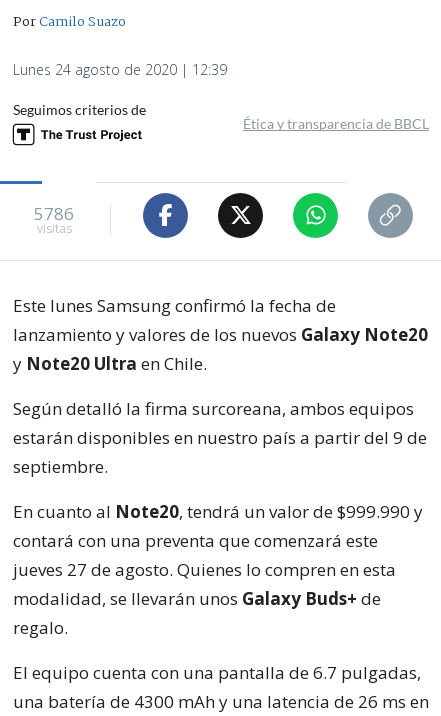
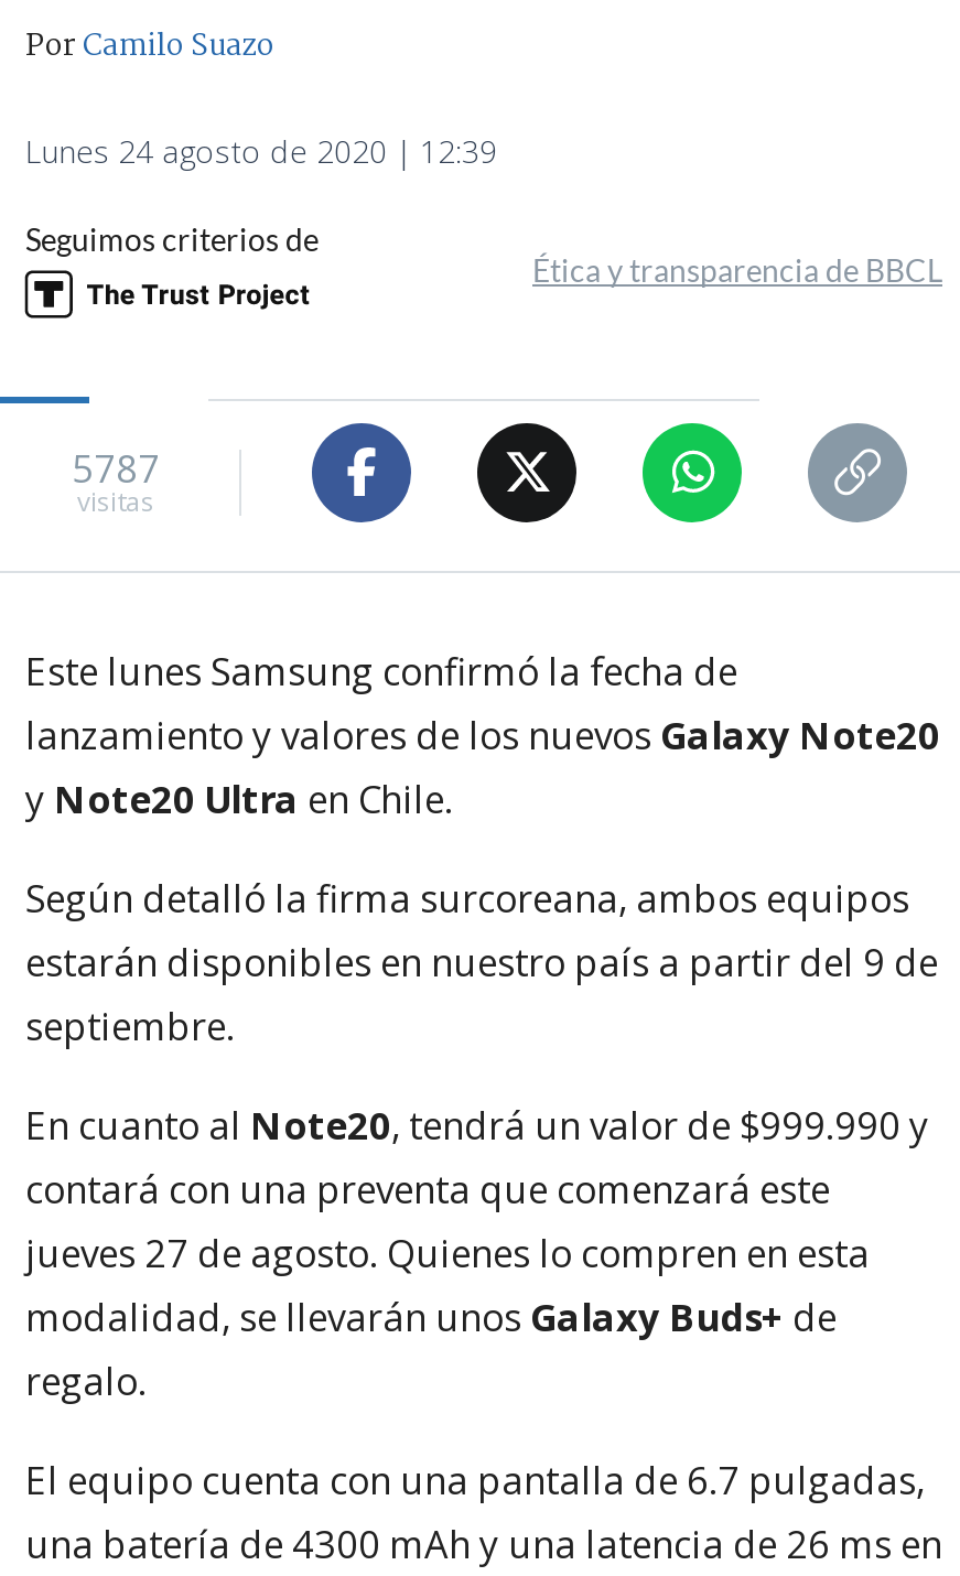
- 5786
+ 5787
